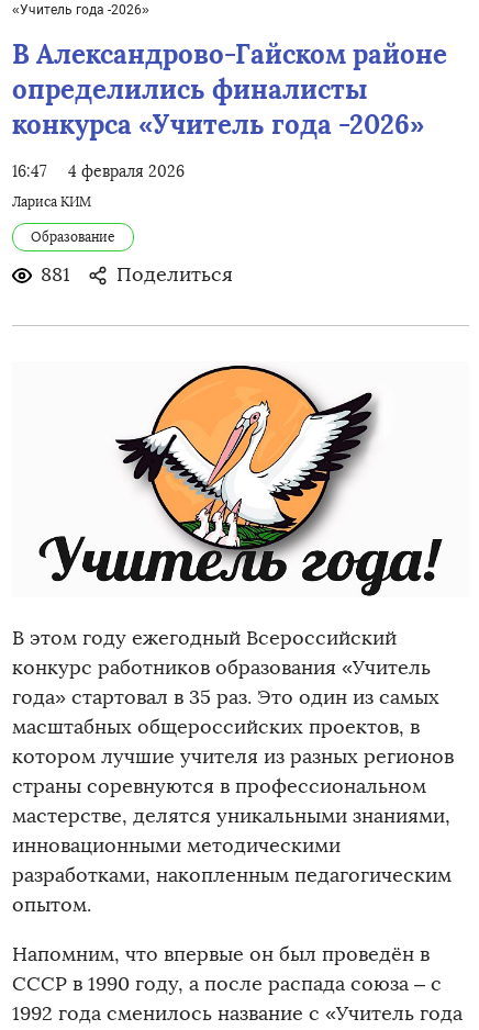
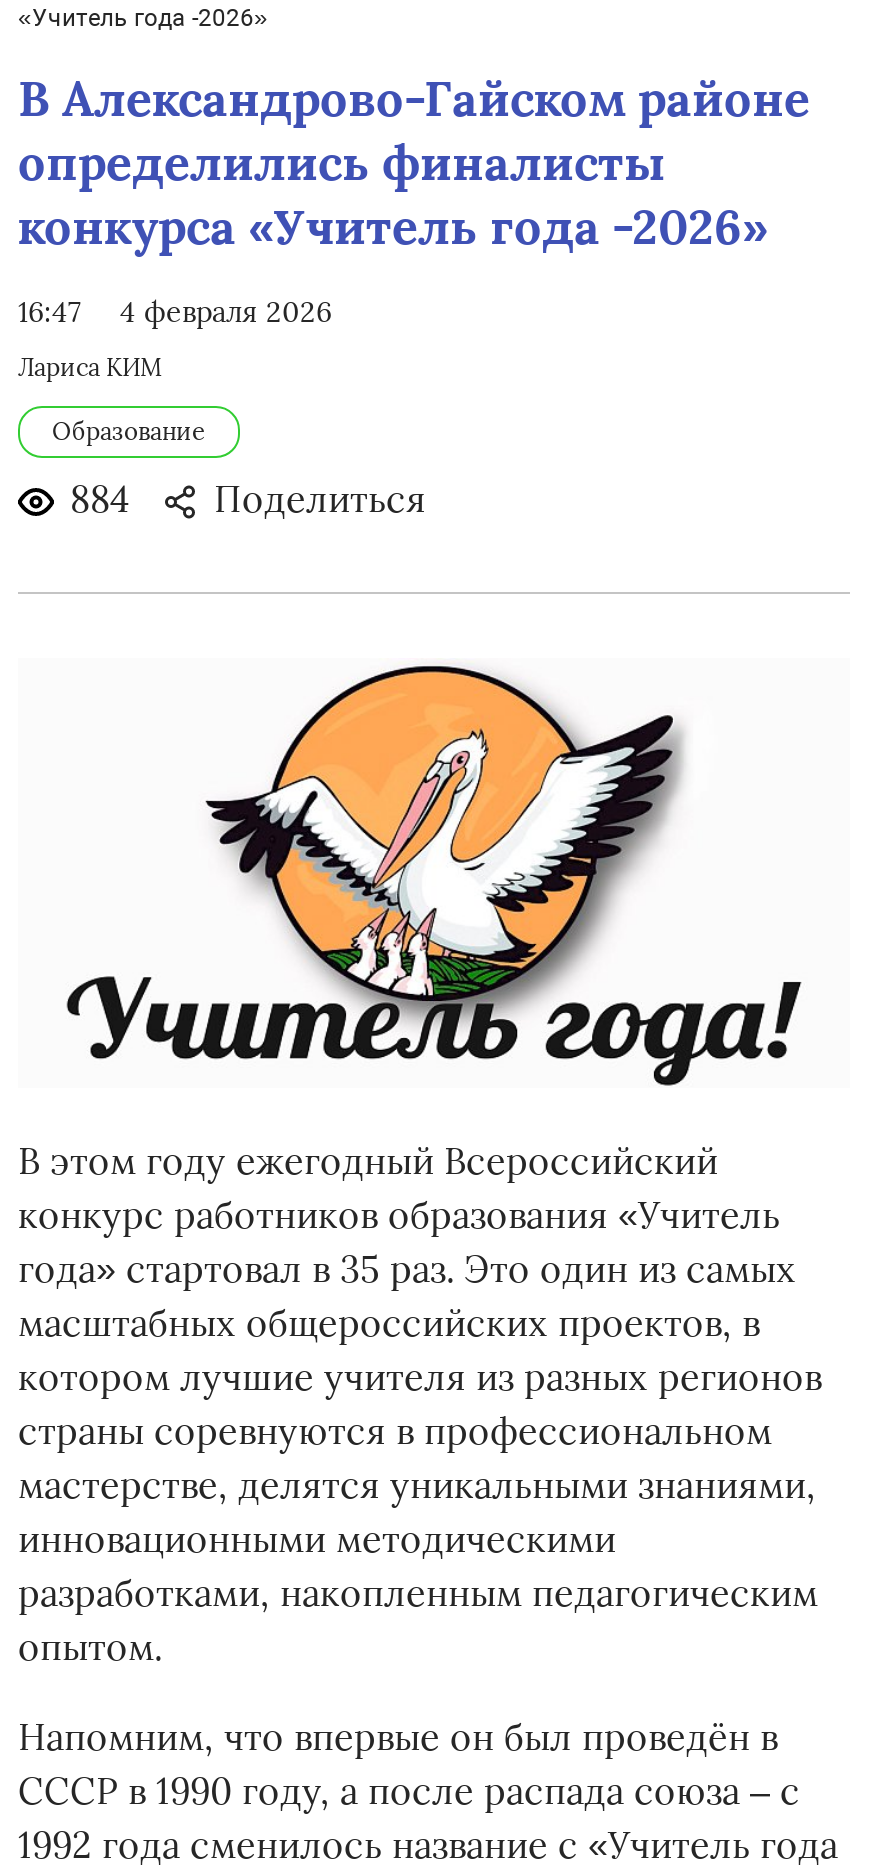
- 881 Поделиться
+ 884 Поделиться
